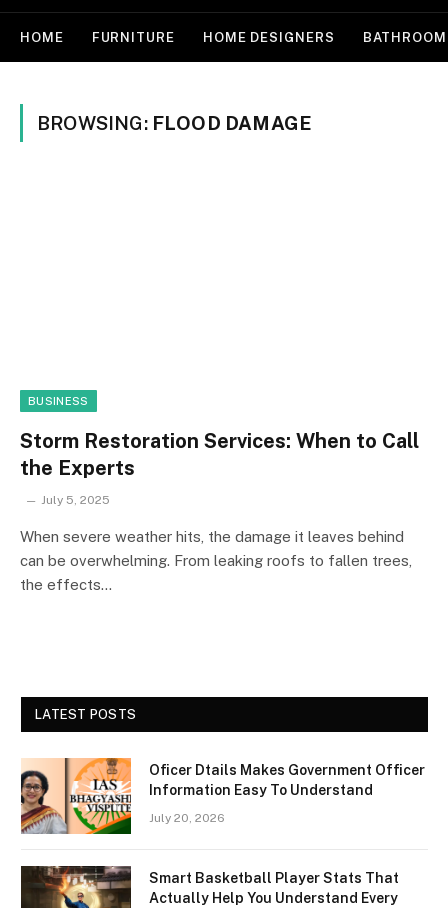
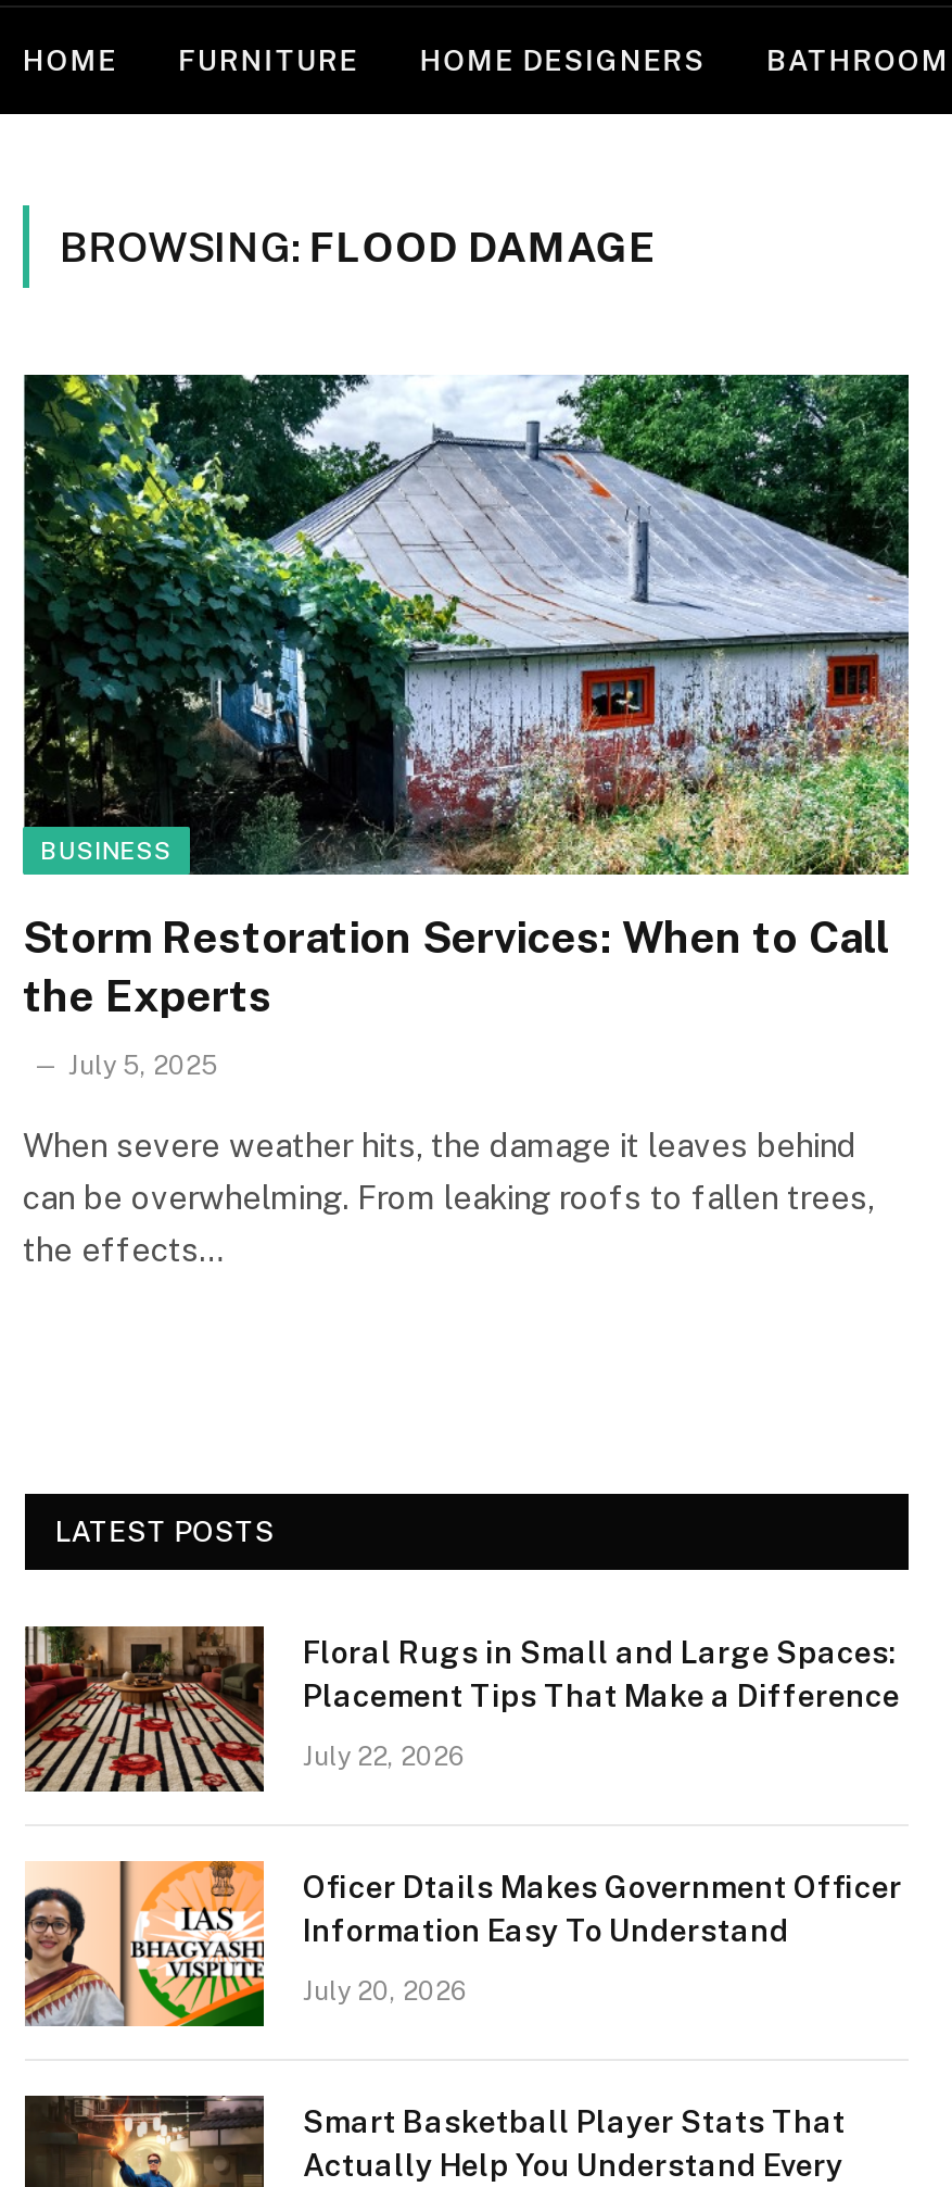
+ [image]

+ [image]
+ Floral Rugs in Small and Large Spaces:
+ Placement Tips That Make a Difference
+ July 22, 2026
